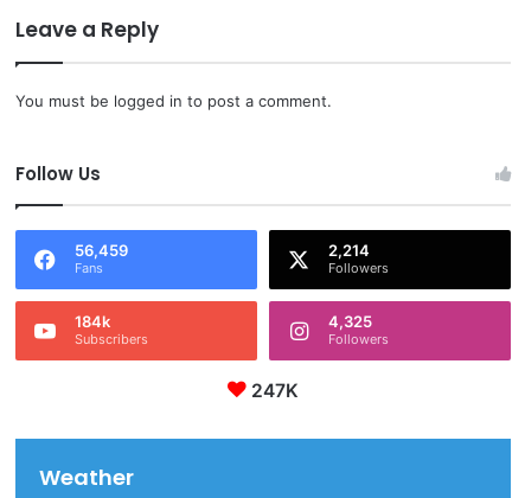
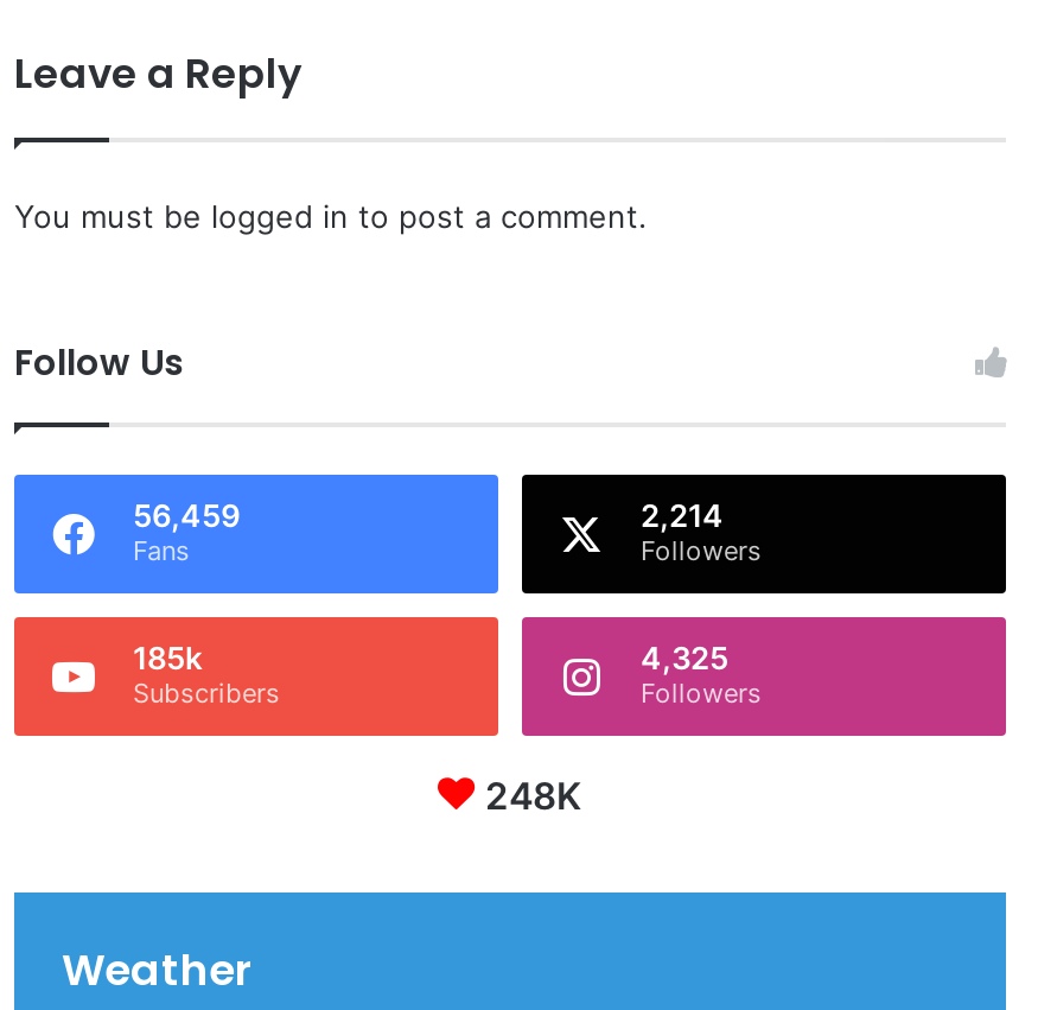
- 184k
+ 185k

- 247K
+ 248K
